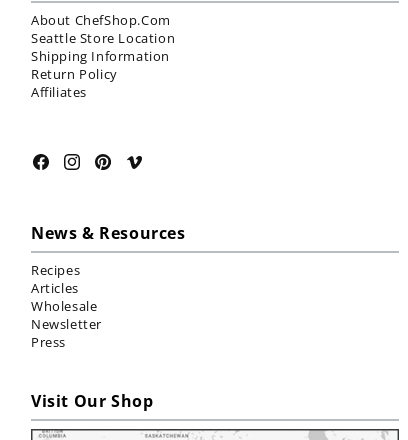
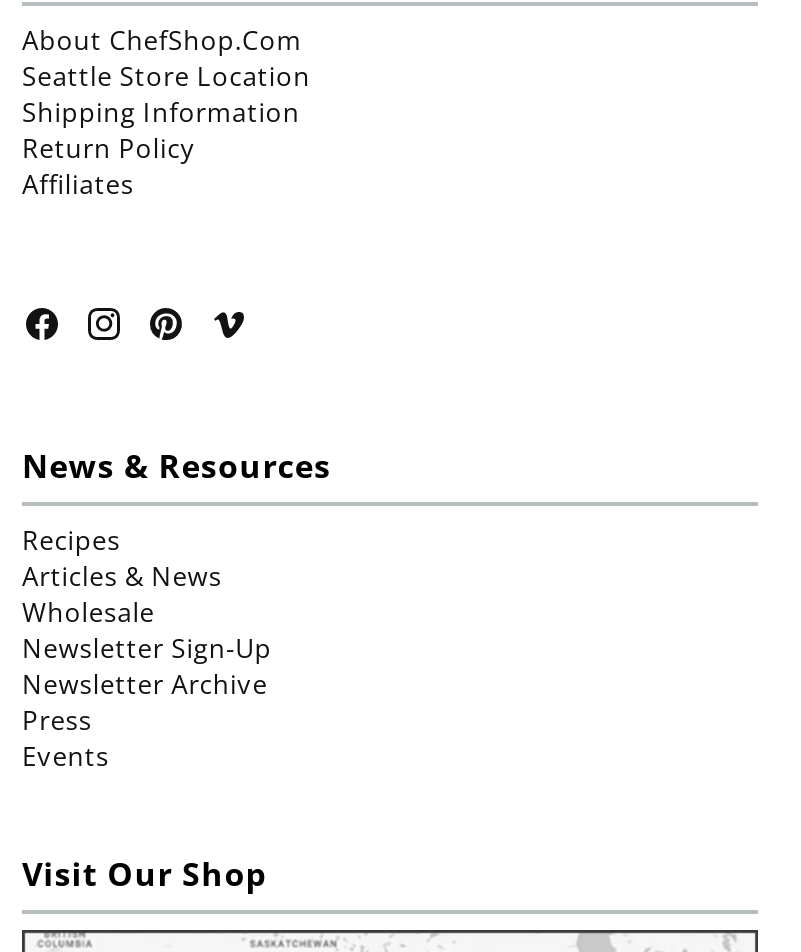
- Articles
+ Articles & News

- Newsletter
+ Newsletter Sign-Up
+ Newsletter Archive

+ Events
